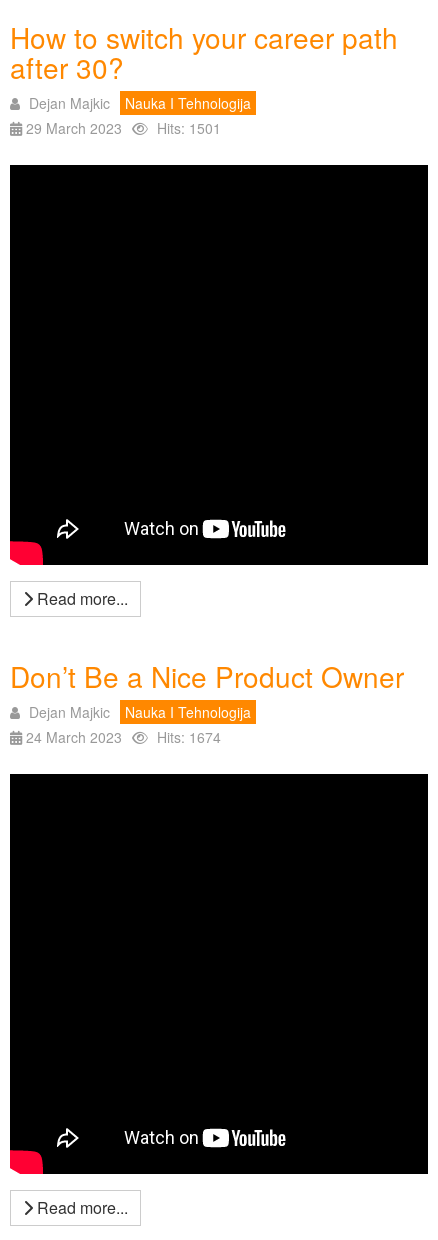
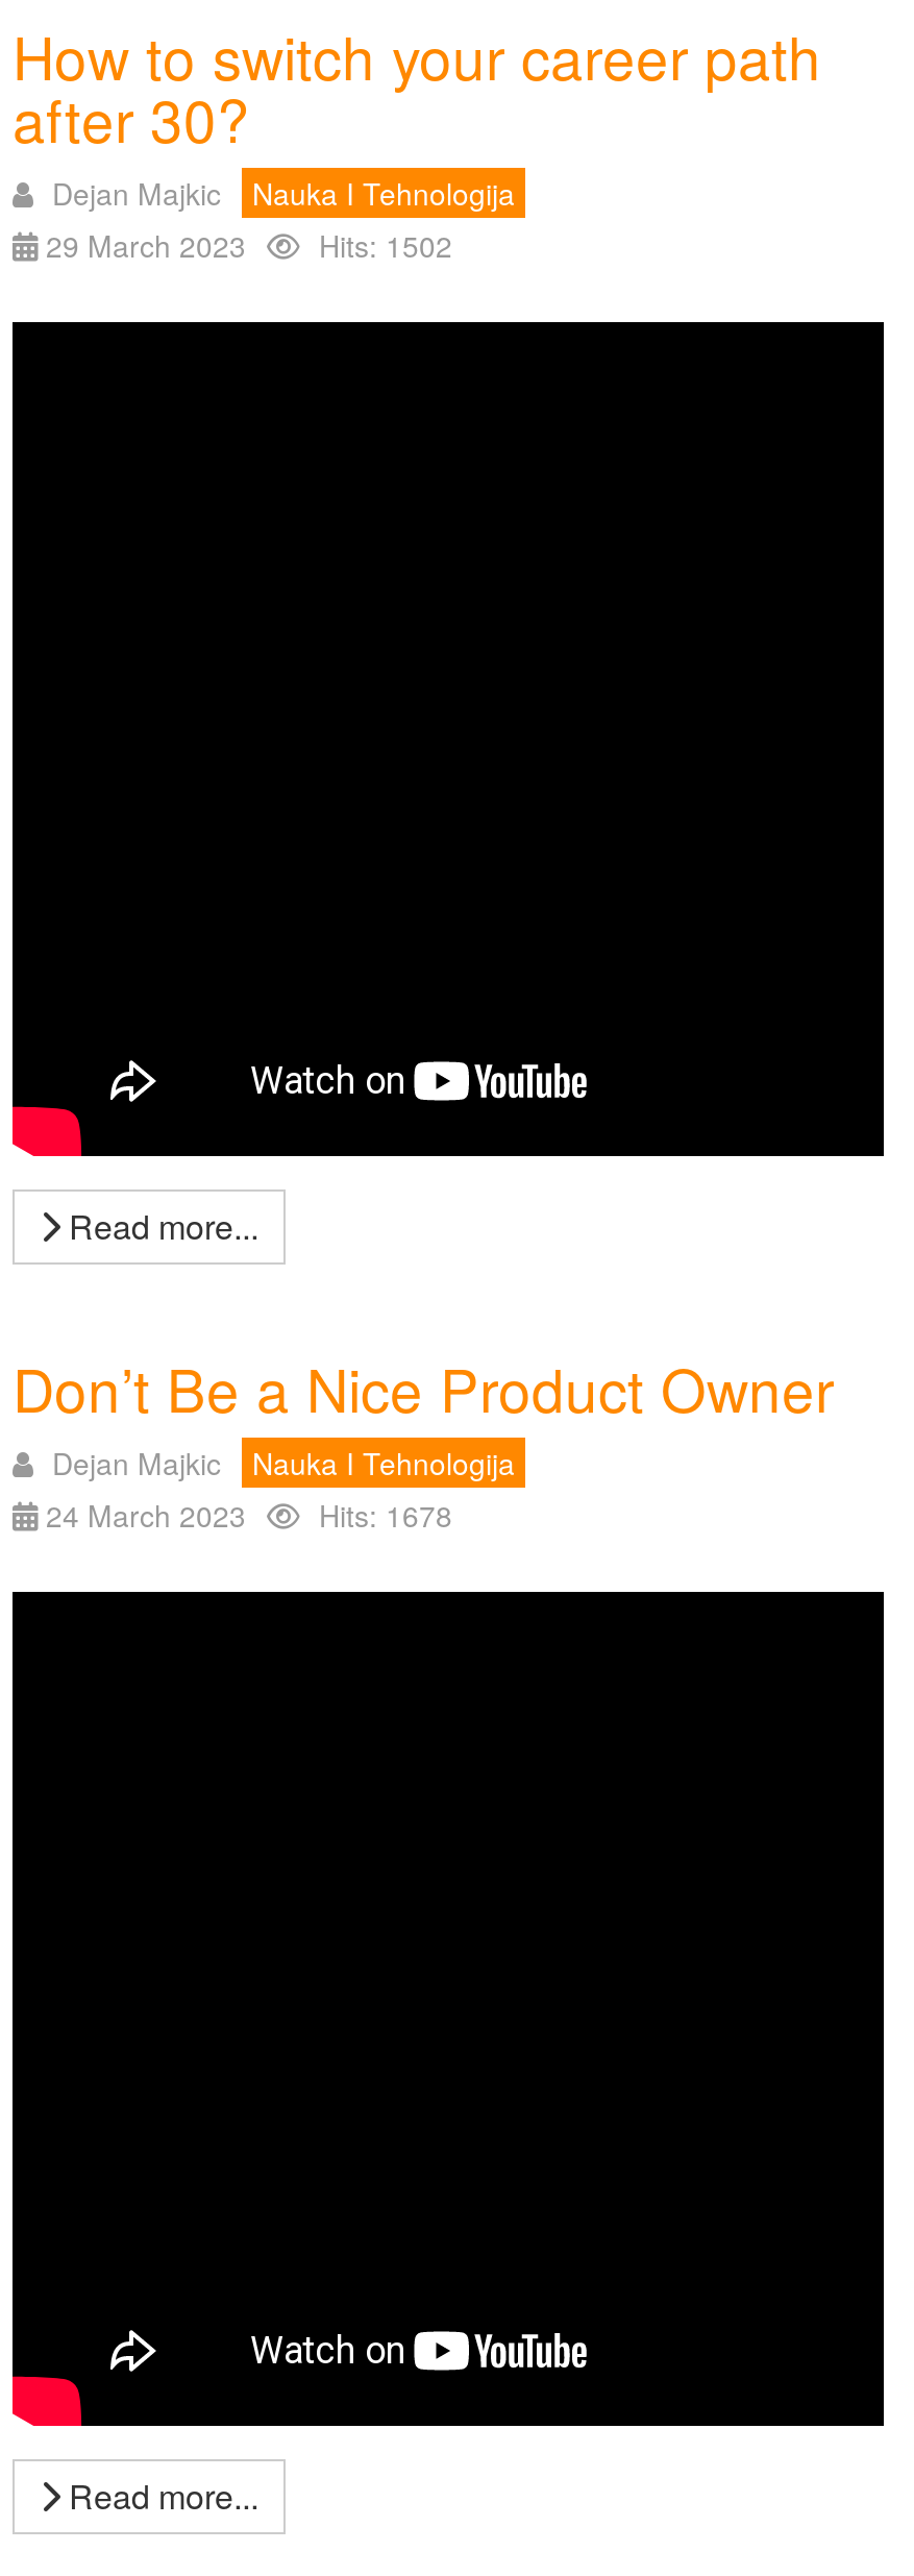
- 29 March 2023 Hits: 1501
+ 29 March 2023 Hits: 1502

- 24 March 2023 Hits: 1674
+ 24 March 2023 Hits: 1678
